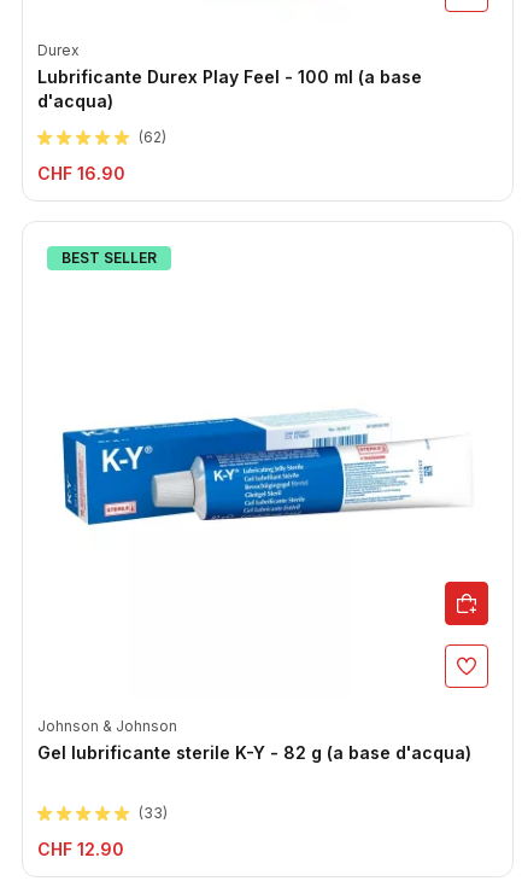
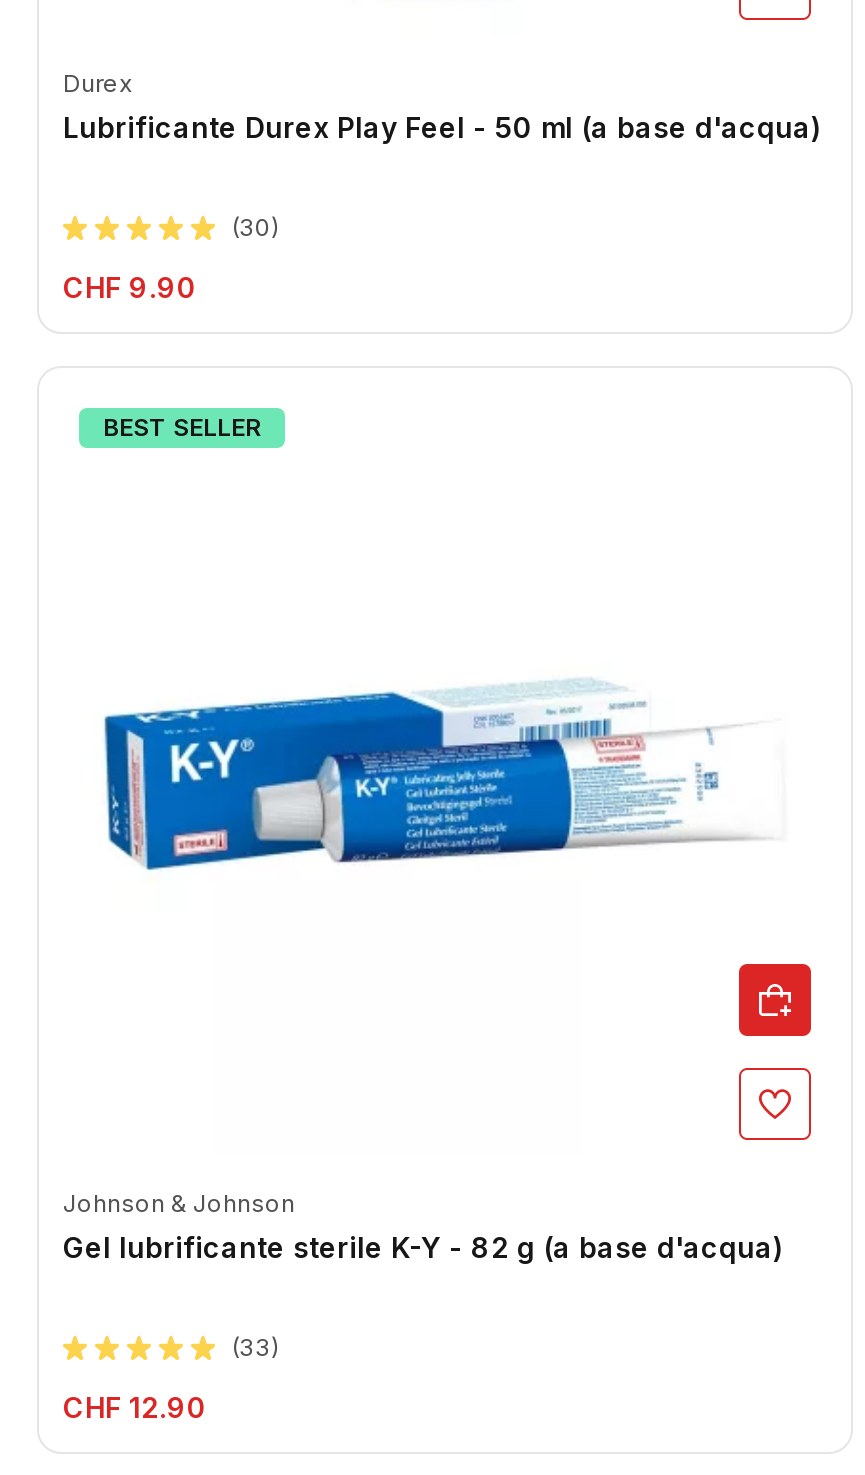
- Lubrificante Durex Play Feel - 100 ml (a base
- d'acqua)
+ Lubrificante Durex Play Feel - 50 ml (a base d'acqua)

- (62)
+ (30)

- CHF 16.90
+ CHF 9.90
